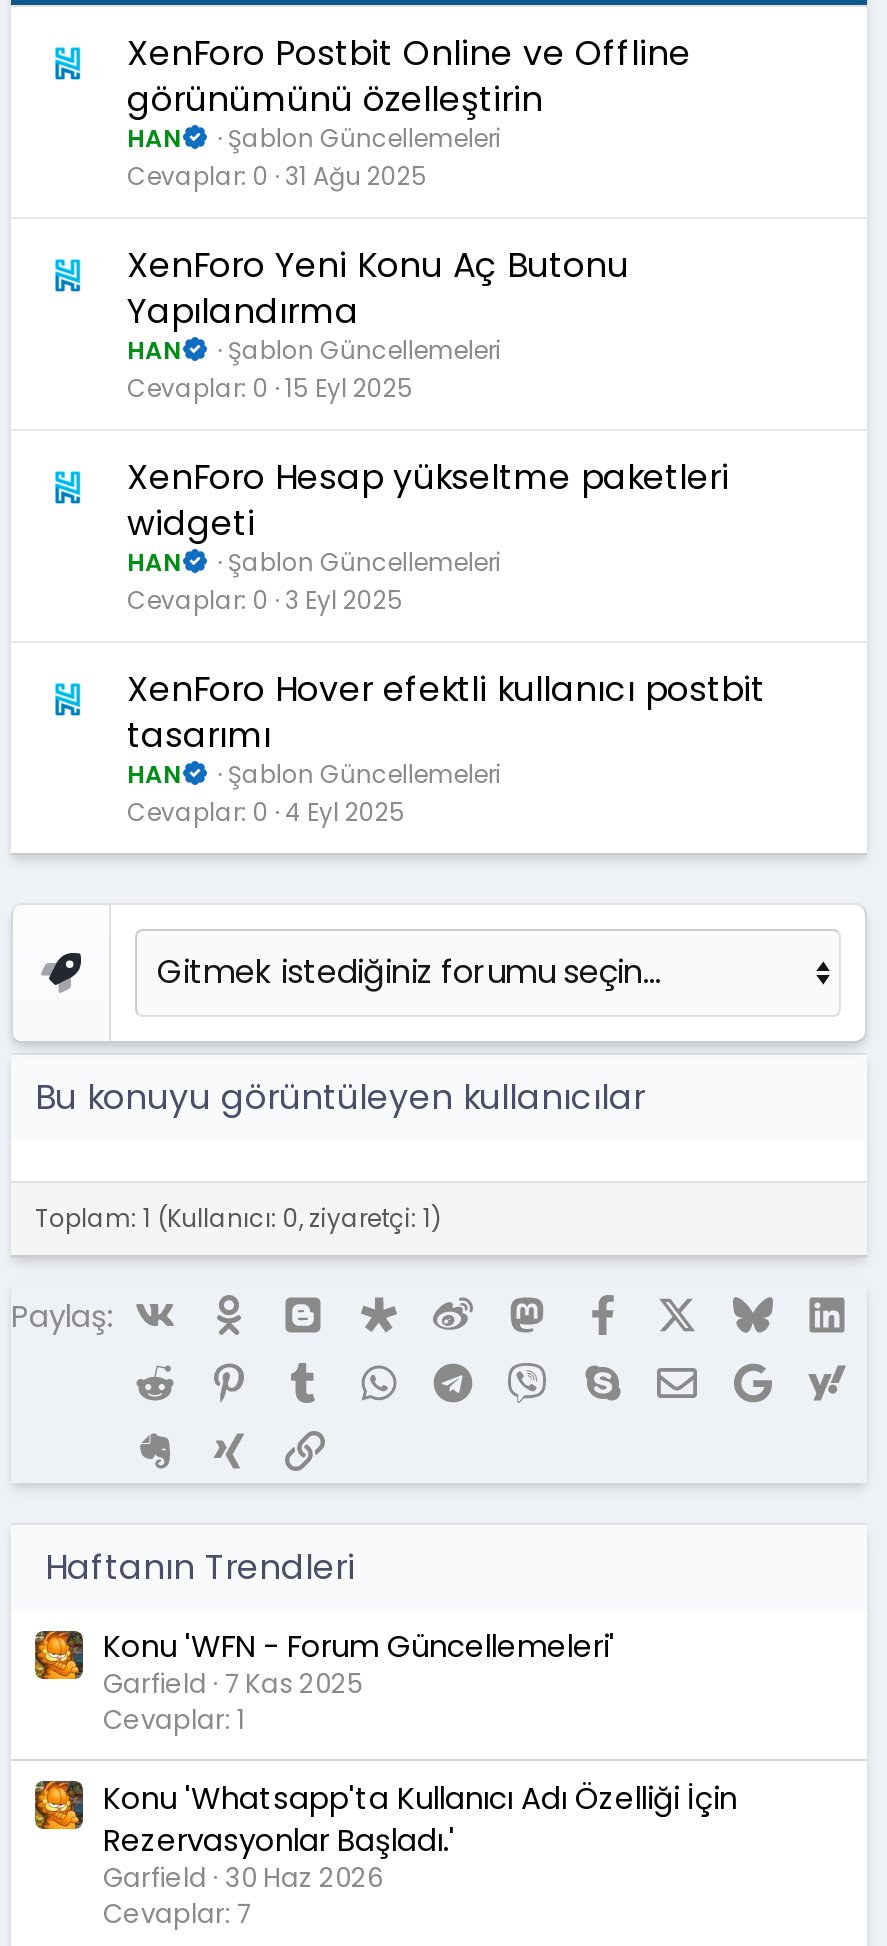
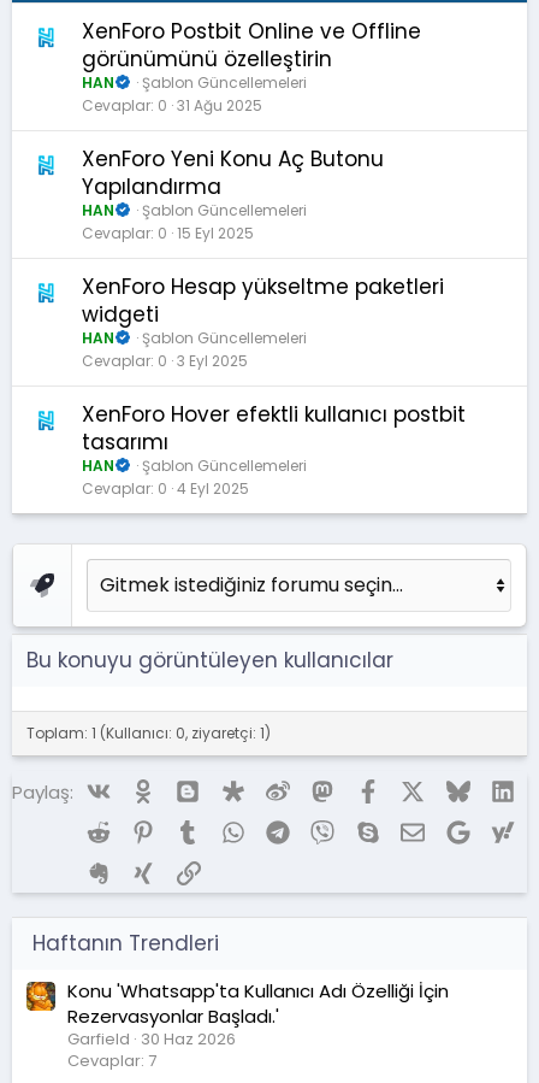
- Konu 'WFN - Forum Güncellemeleri'
- Garfield 7 Kas 2025
- Cevaplar: 1
